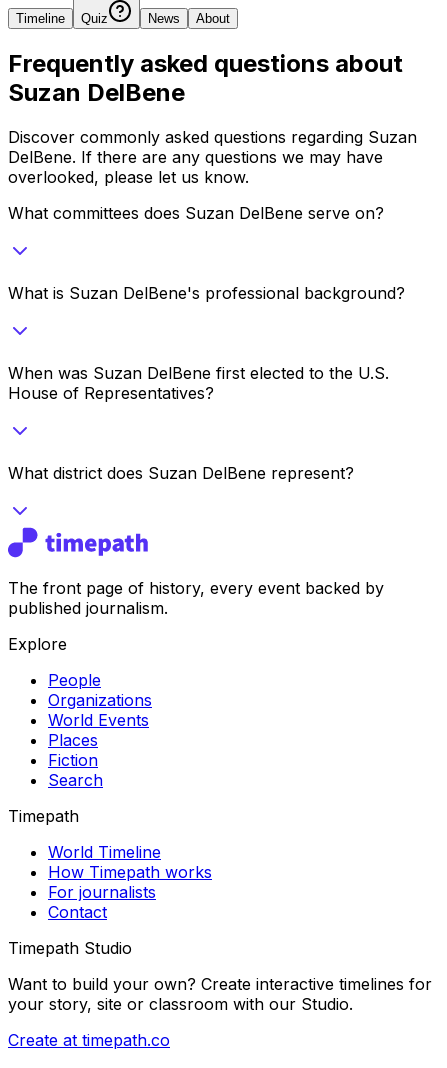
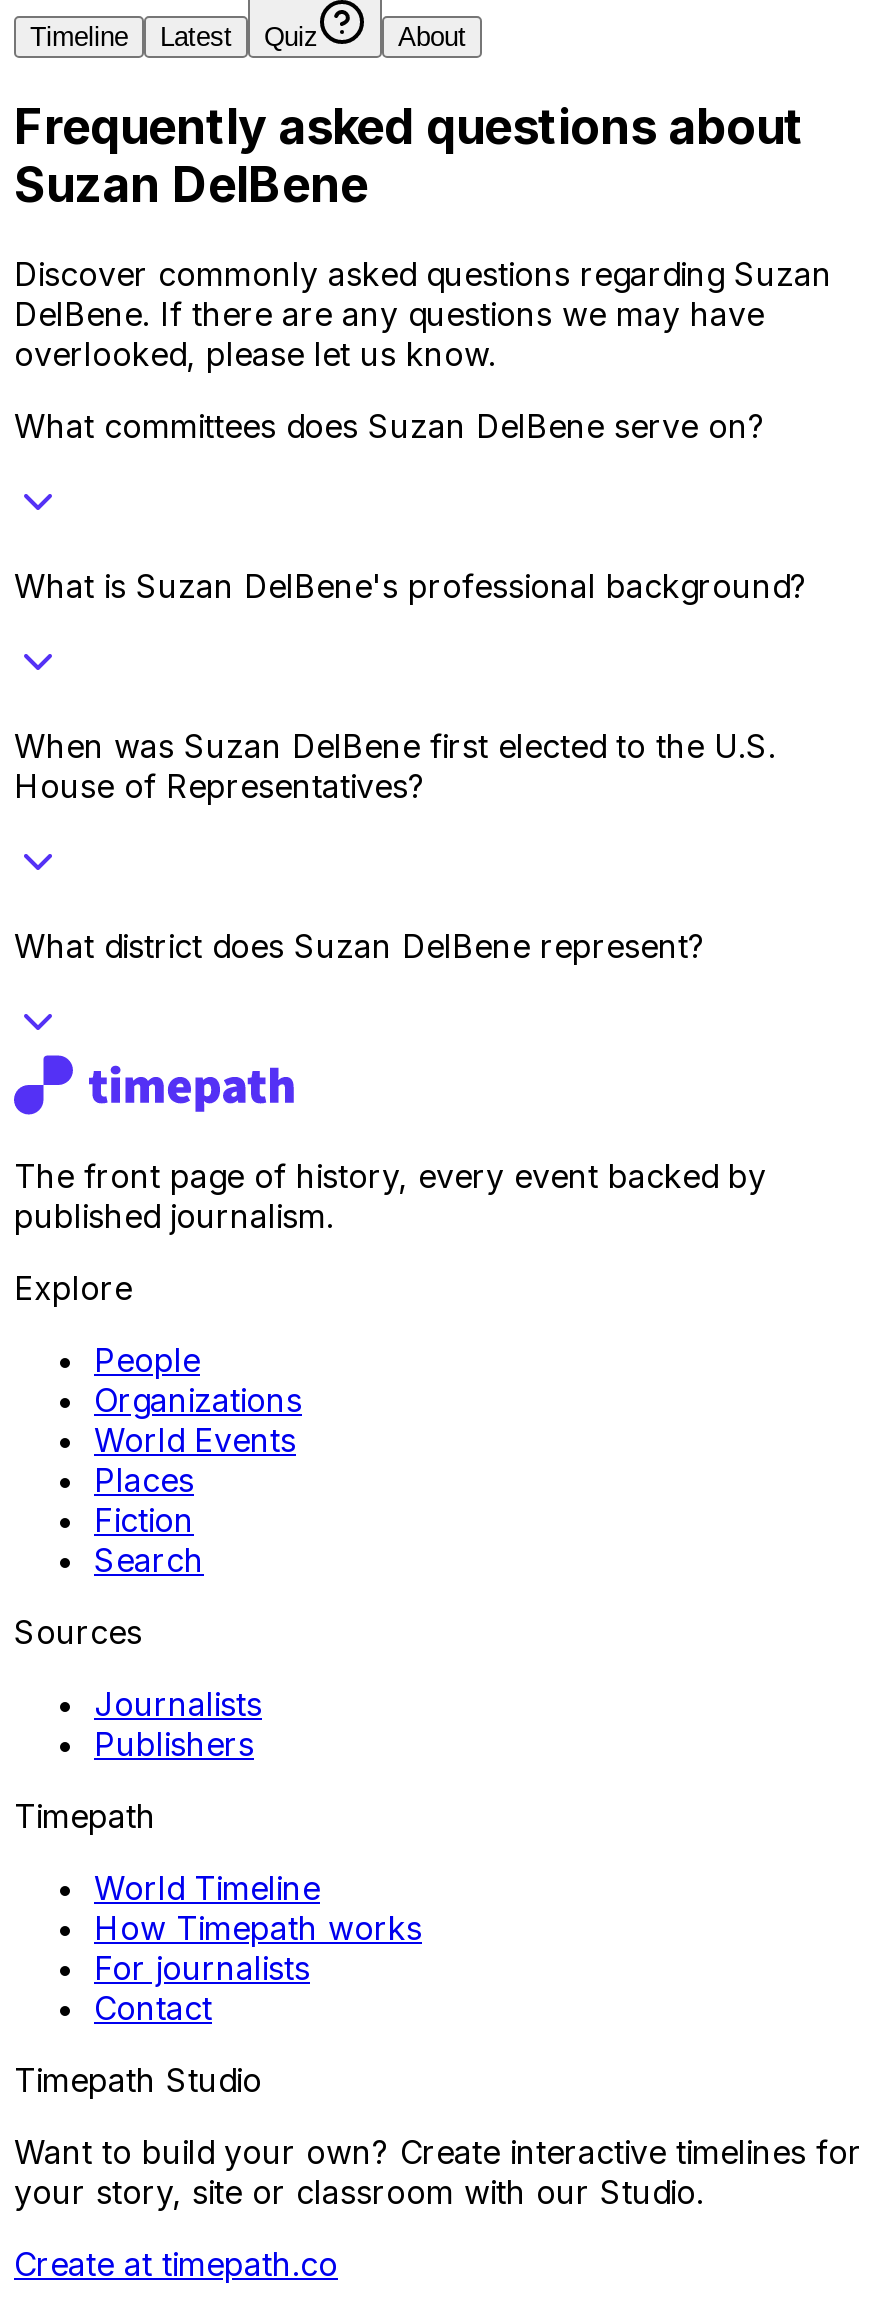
- News

+ Latest

+ Sources
+ Journalists
+ Publishers
